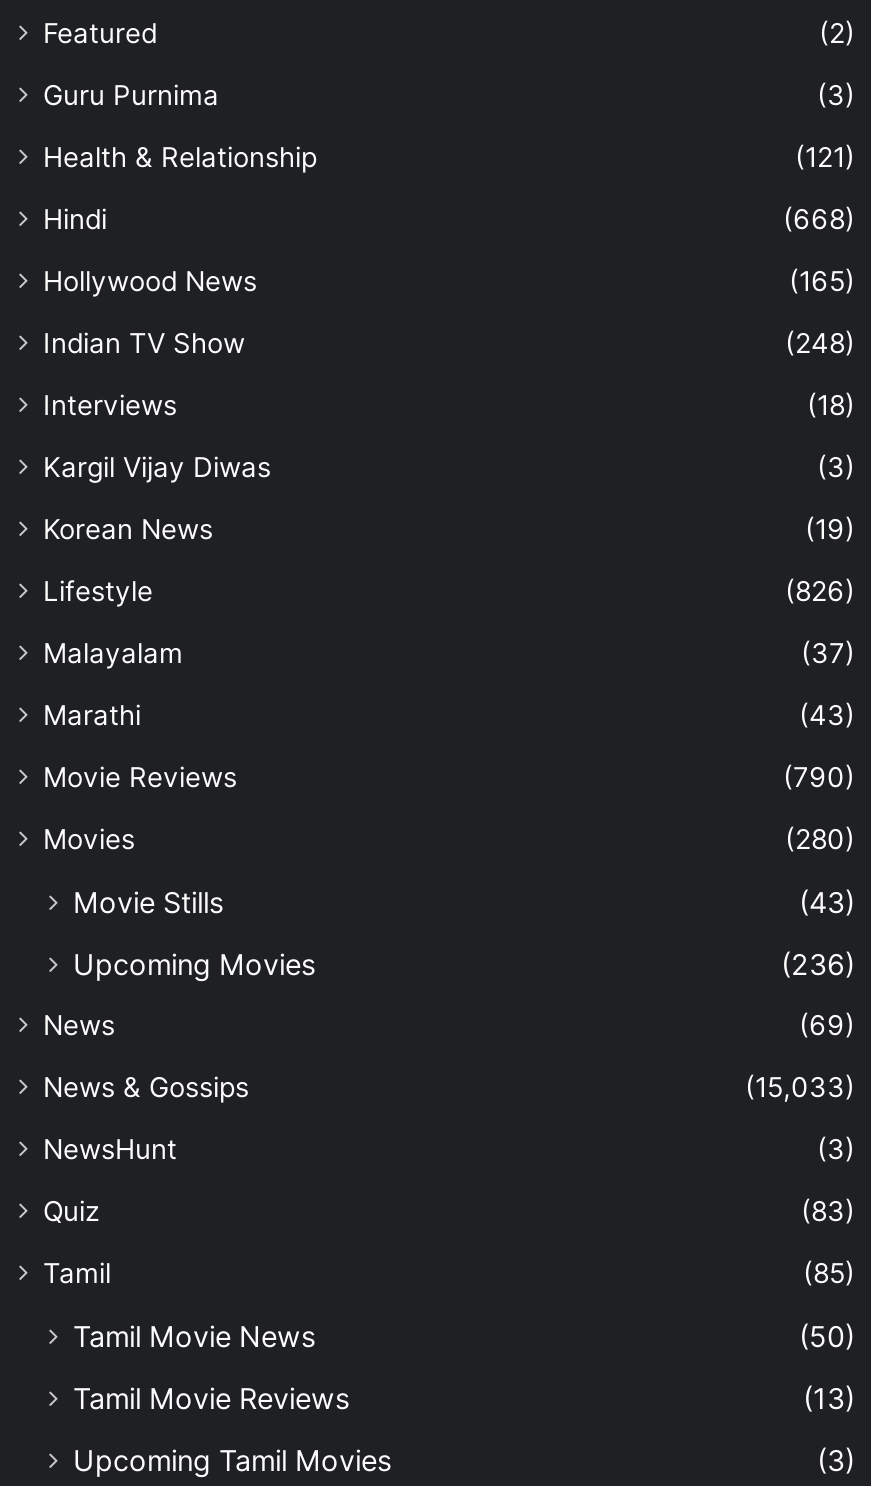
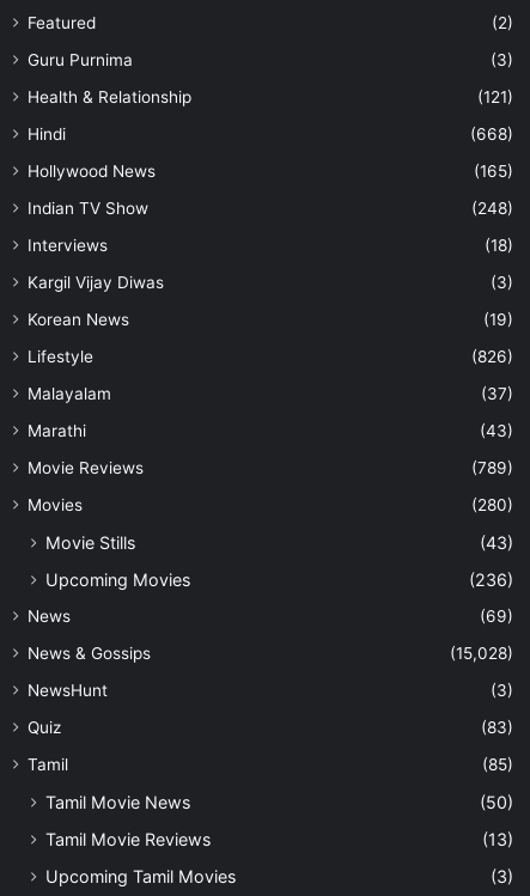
- (790)
+ (789)

- (15,033)
+ (15,028)
